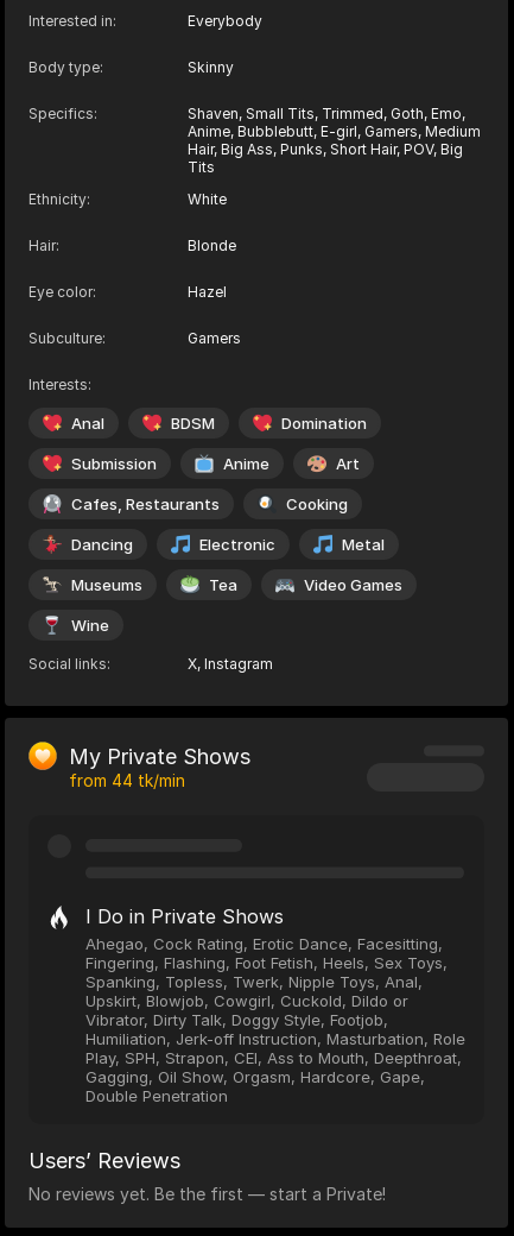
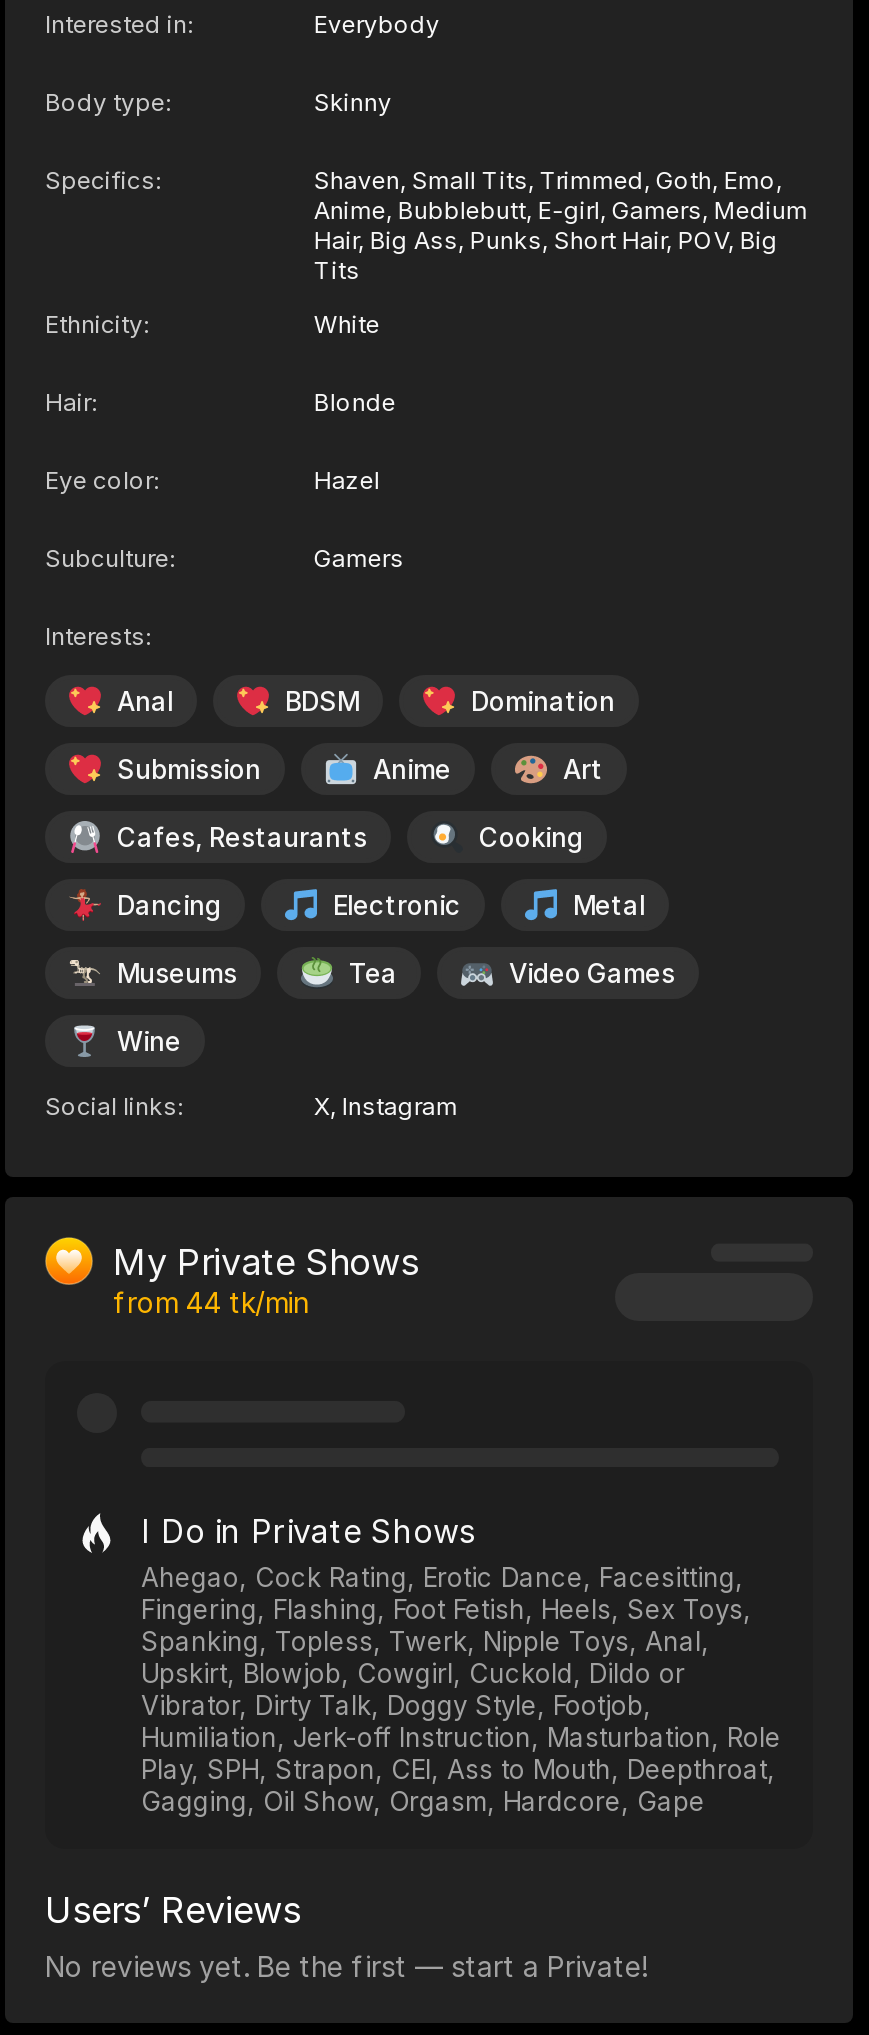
- Gagging, Oil Show, Orgasm, Hardcore, Gape,
- Double Penetration
+ Gagging, Oil Show, Orgasm, Hardcore, Gape
